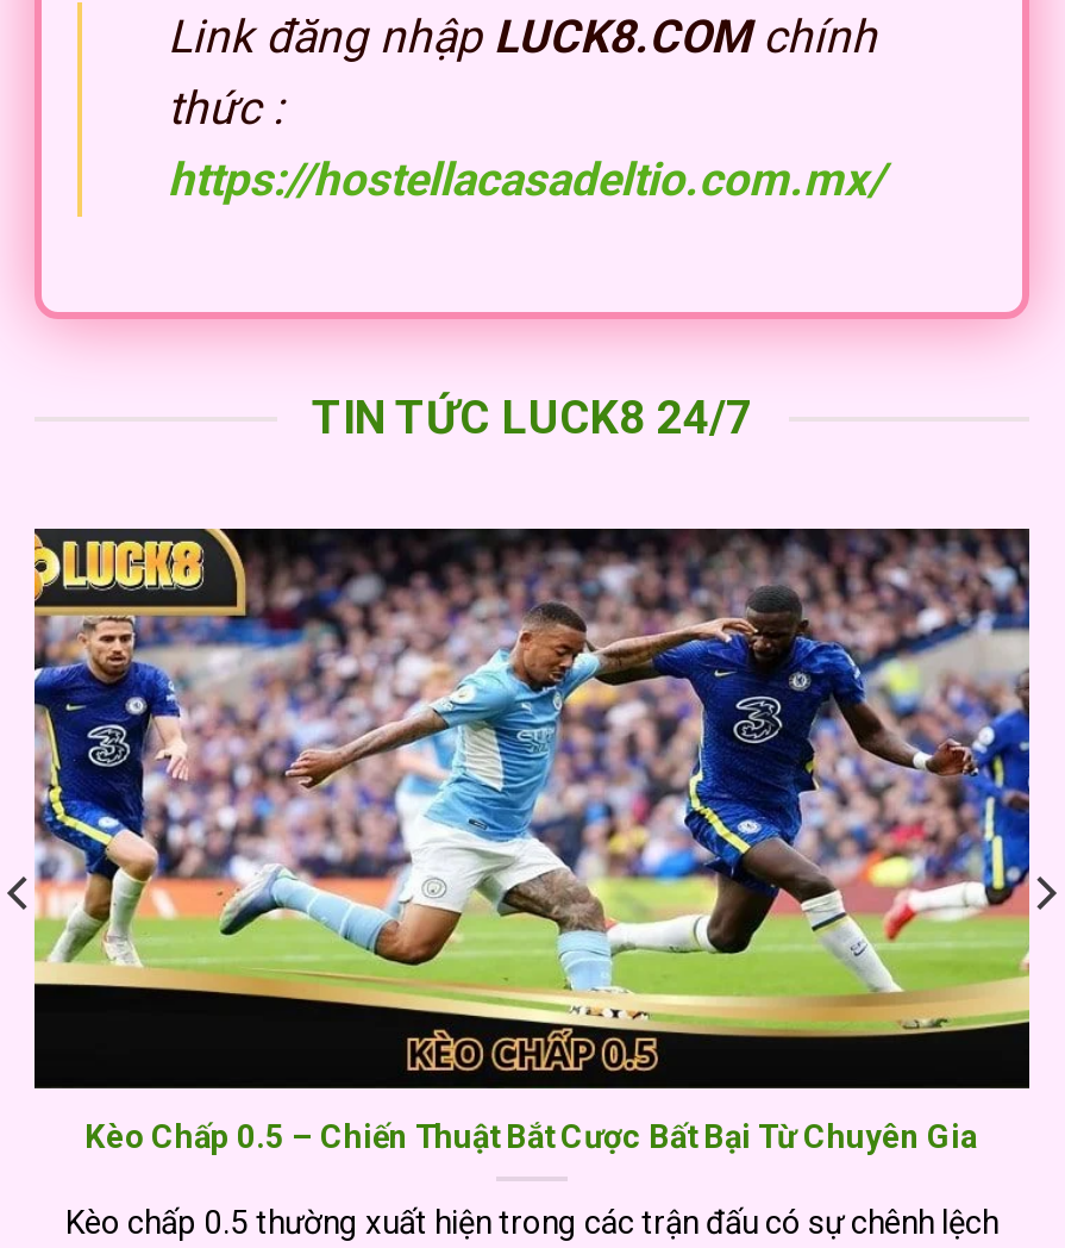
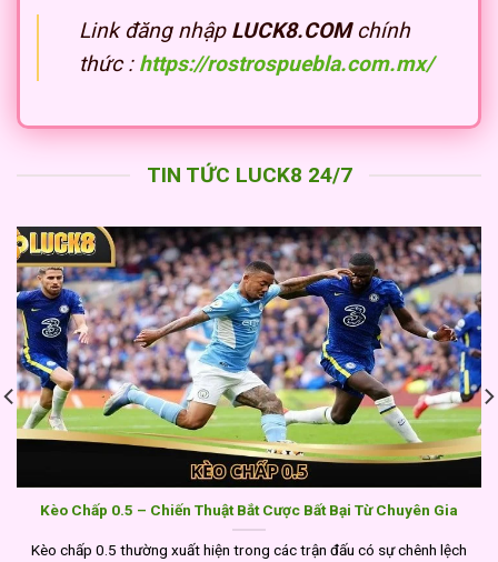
- thức :
- https://hostellacasadeltio.com.mx/
+ thức : https://rostrospuebla.com.mx/
